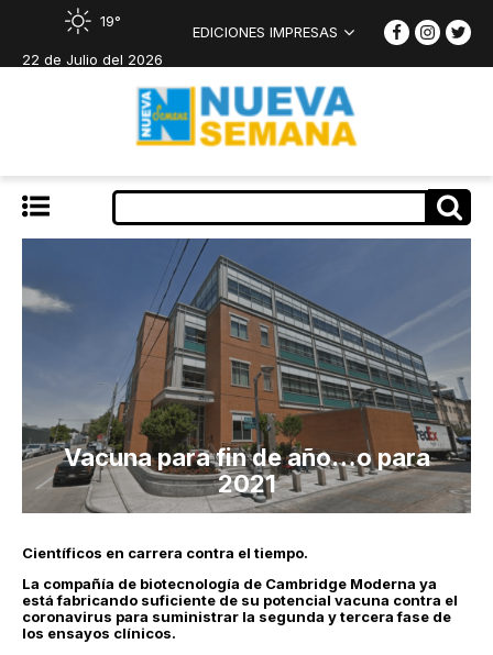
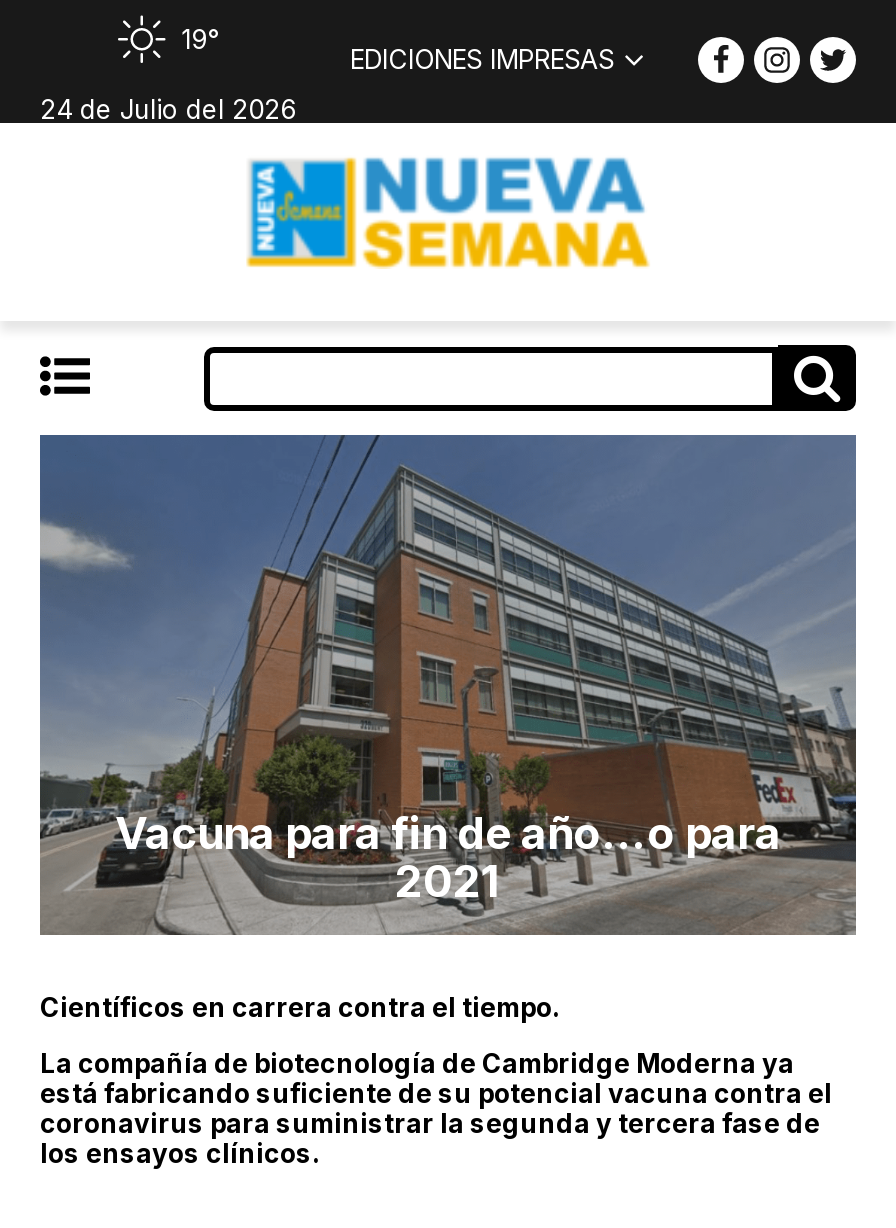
- 22 de Julio del 2026
+ 24 de Julio del 2026
